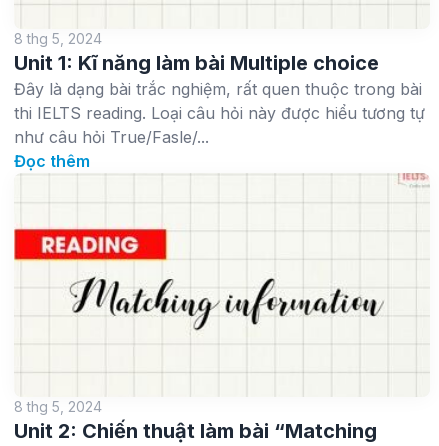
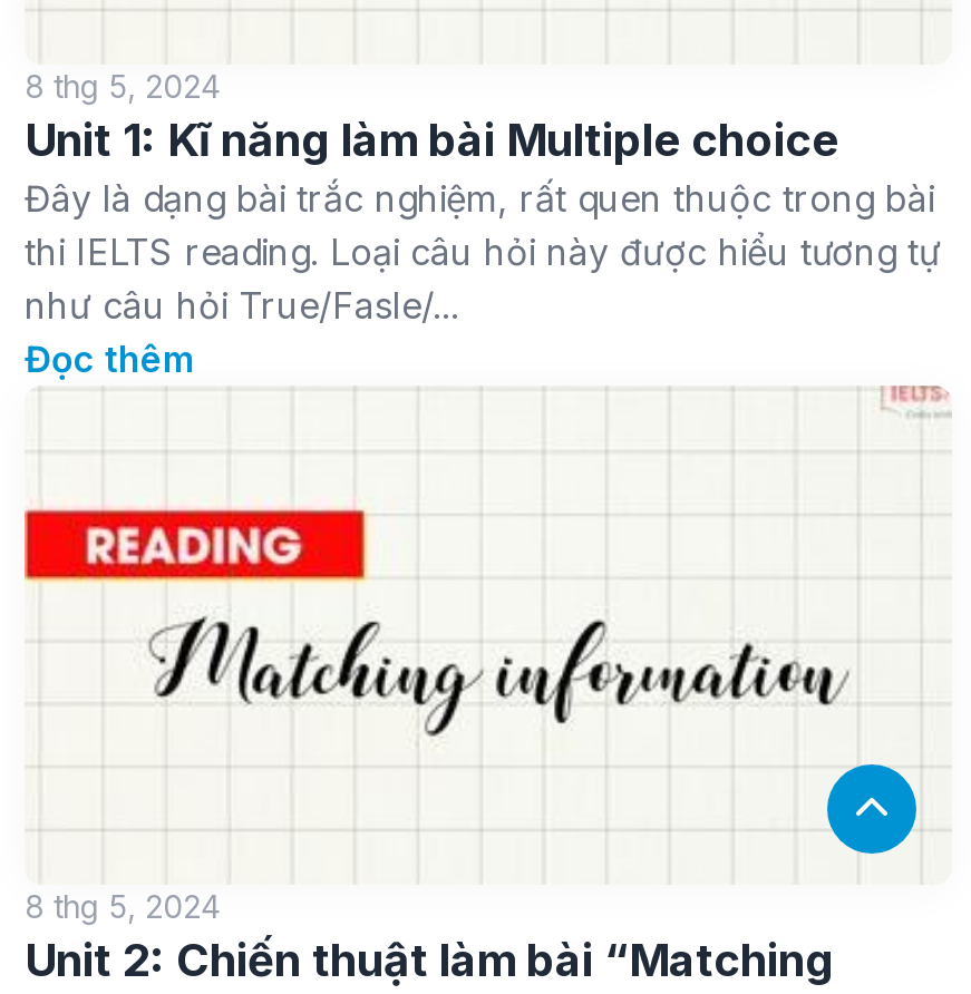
+ [image]
